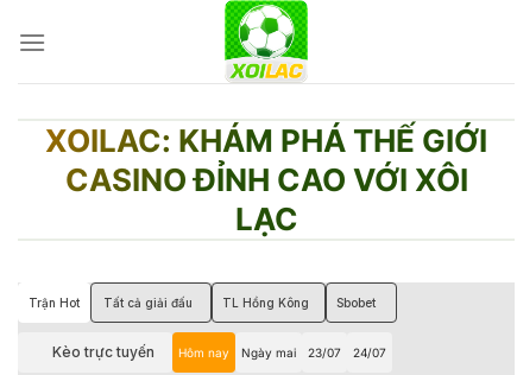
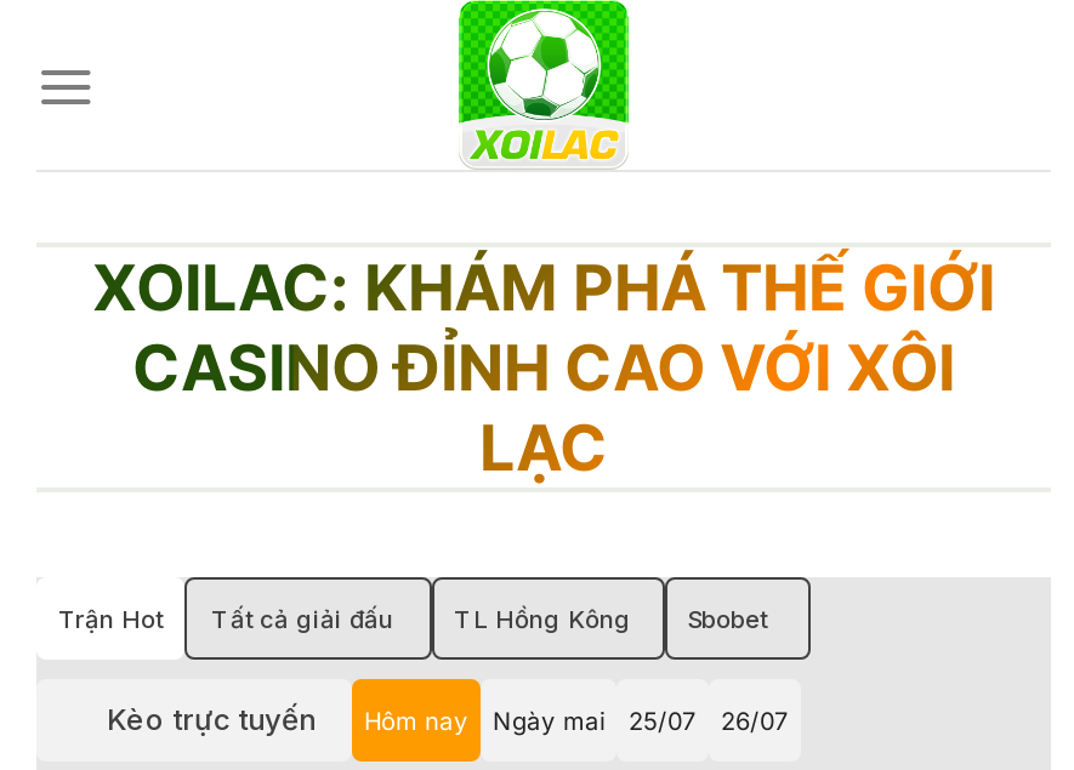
- 23/07
- 24/07
+ 25/07
+ 26/07
